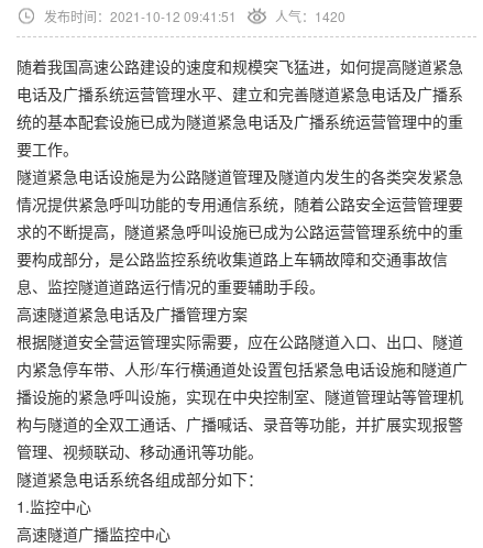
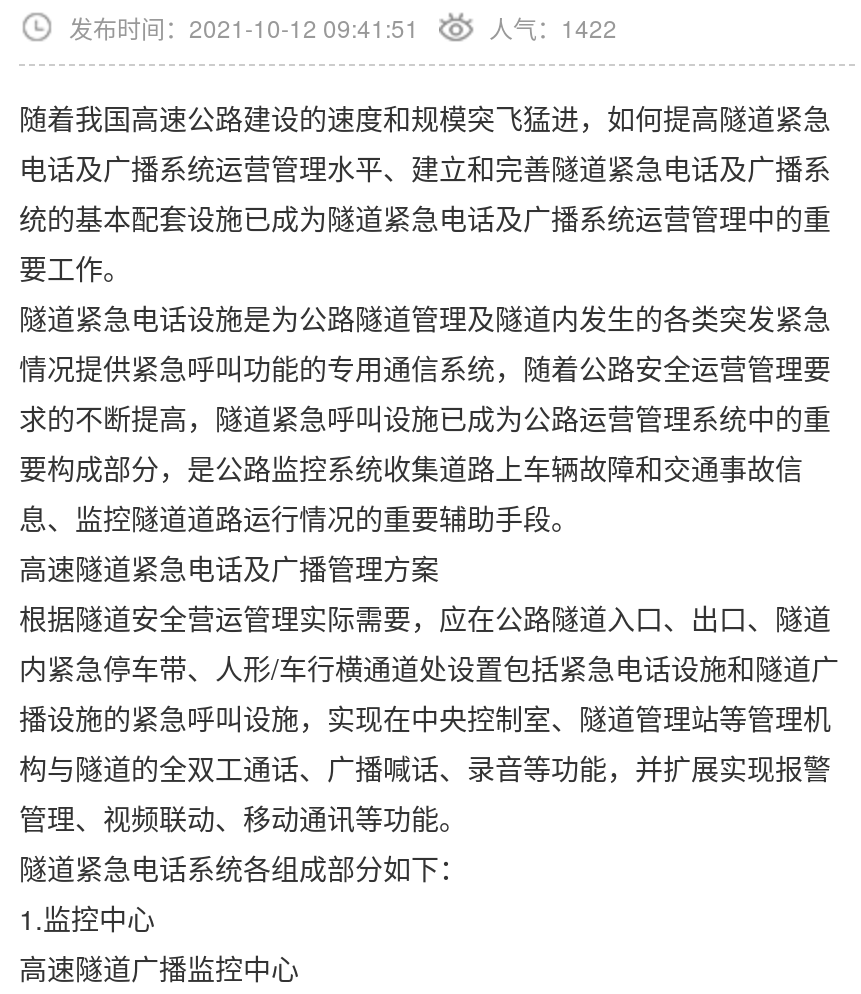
- 人气：1420
+ 人气：1422
